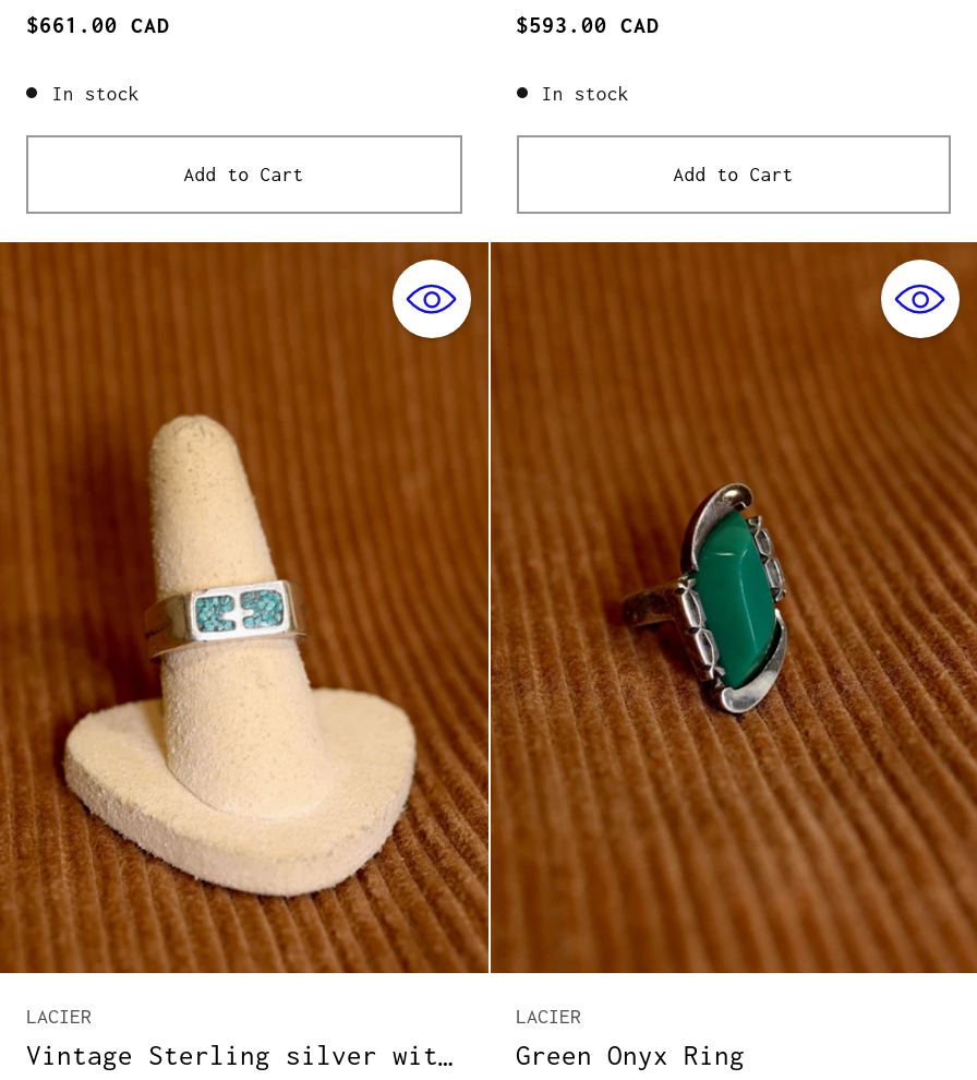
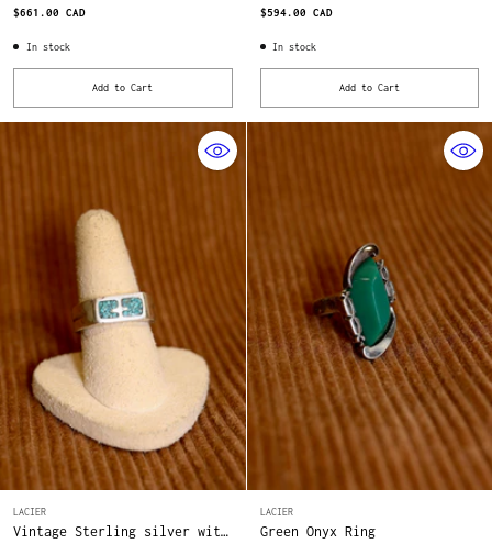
- $593.00 CAD
+ $594.00 CAD
